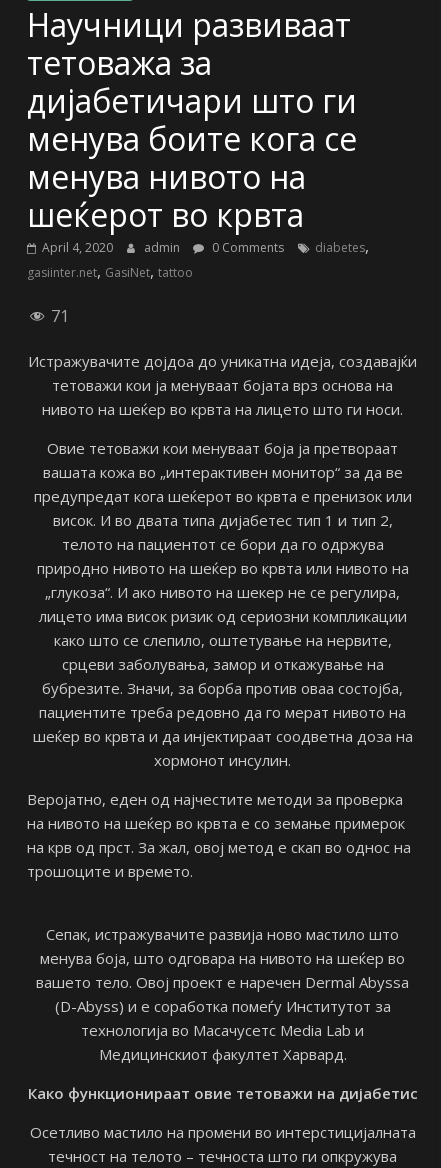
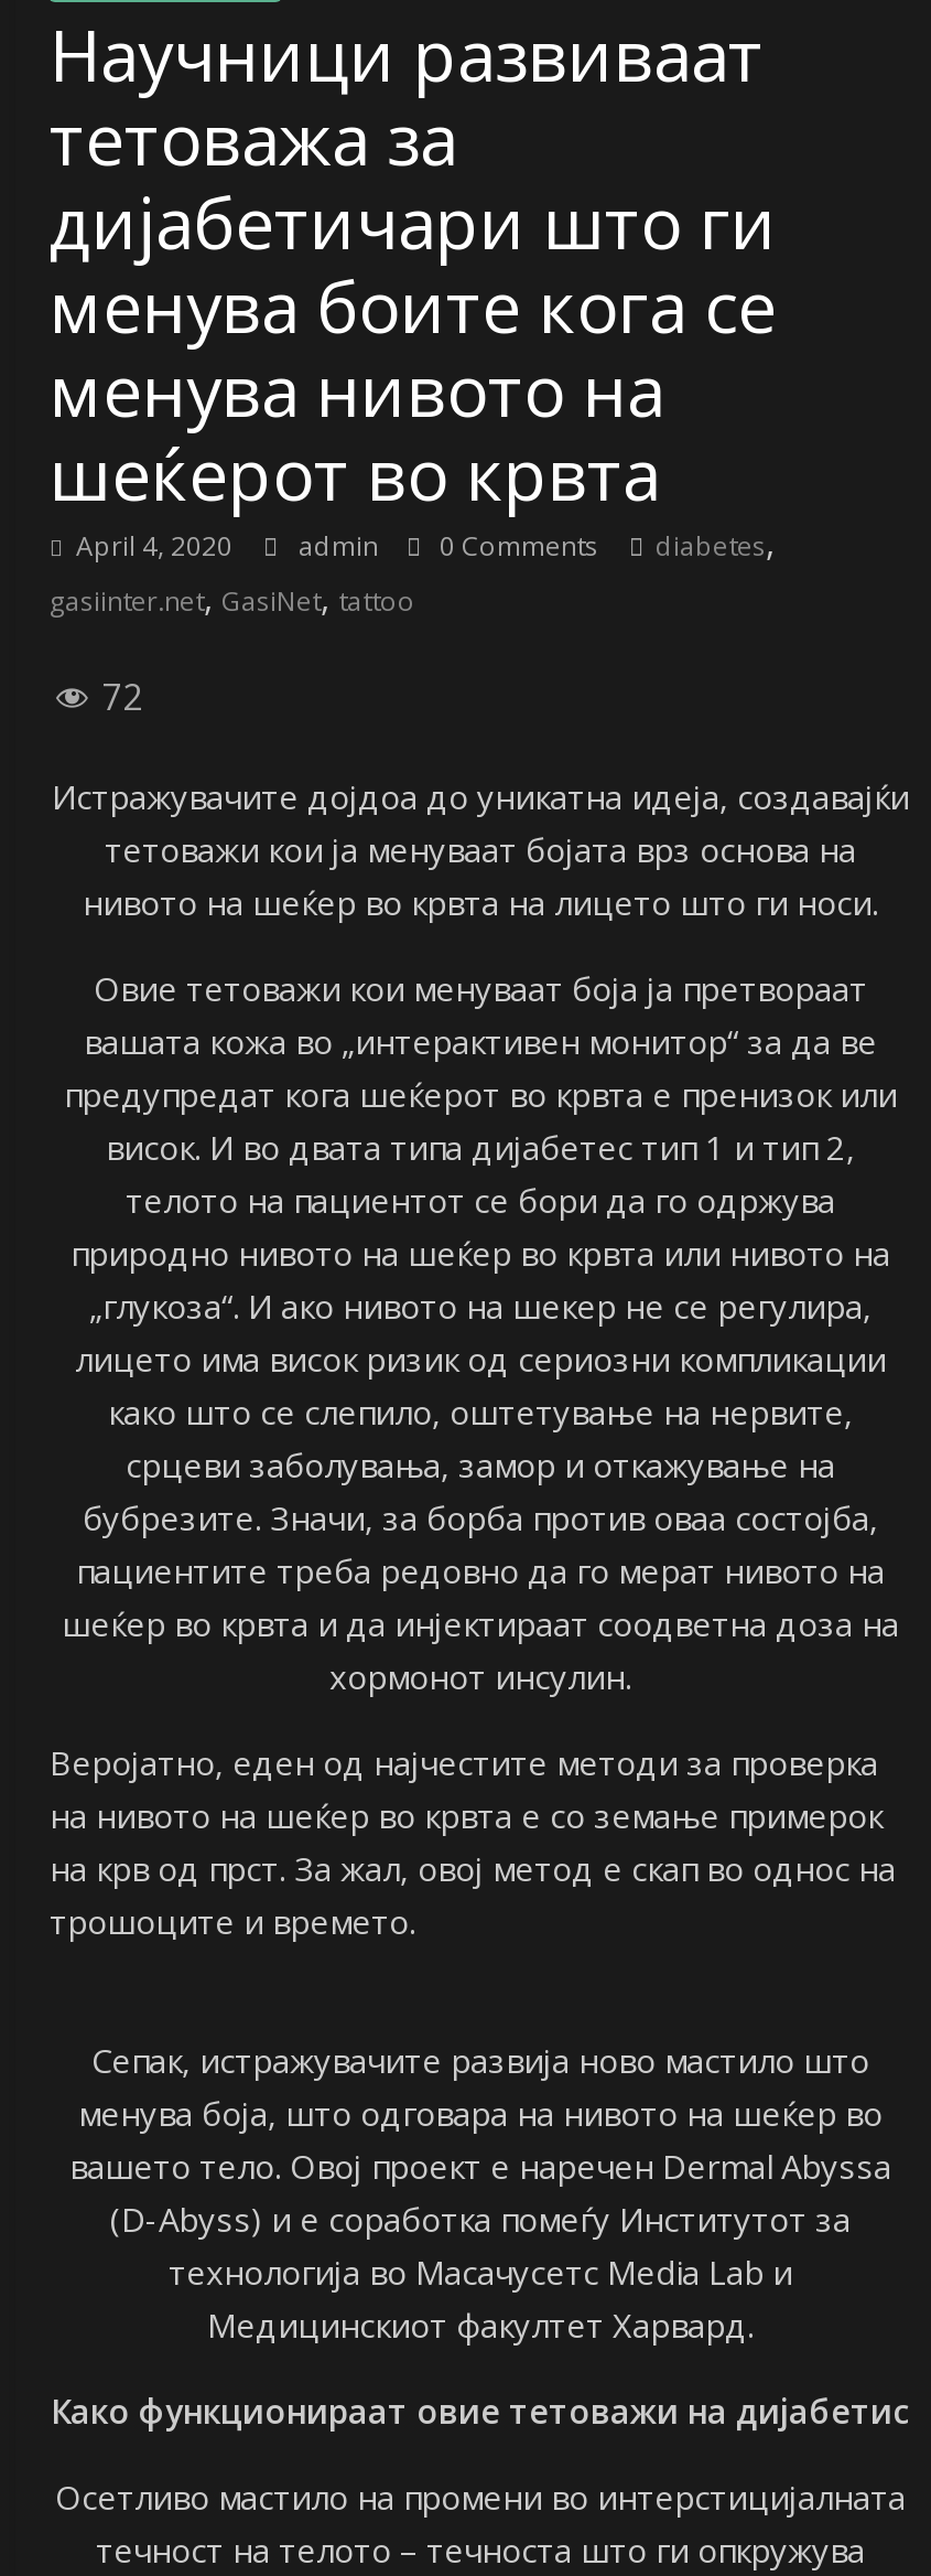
- 71
+ 72
